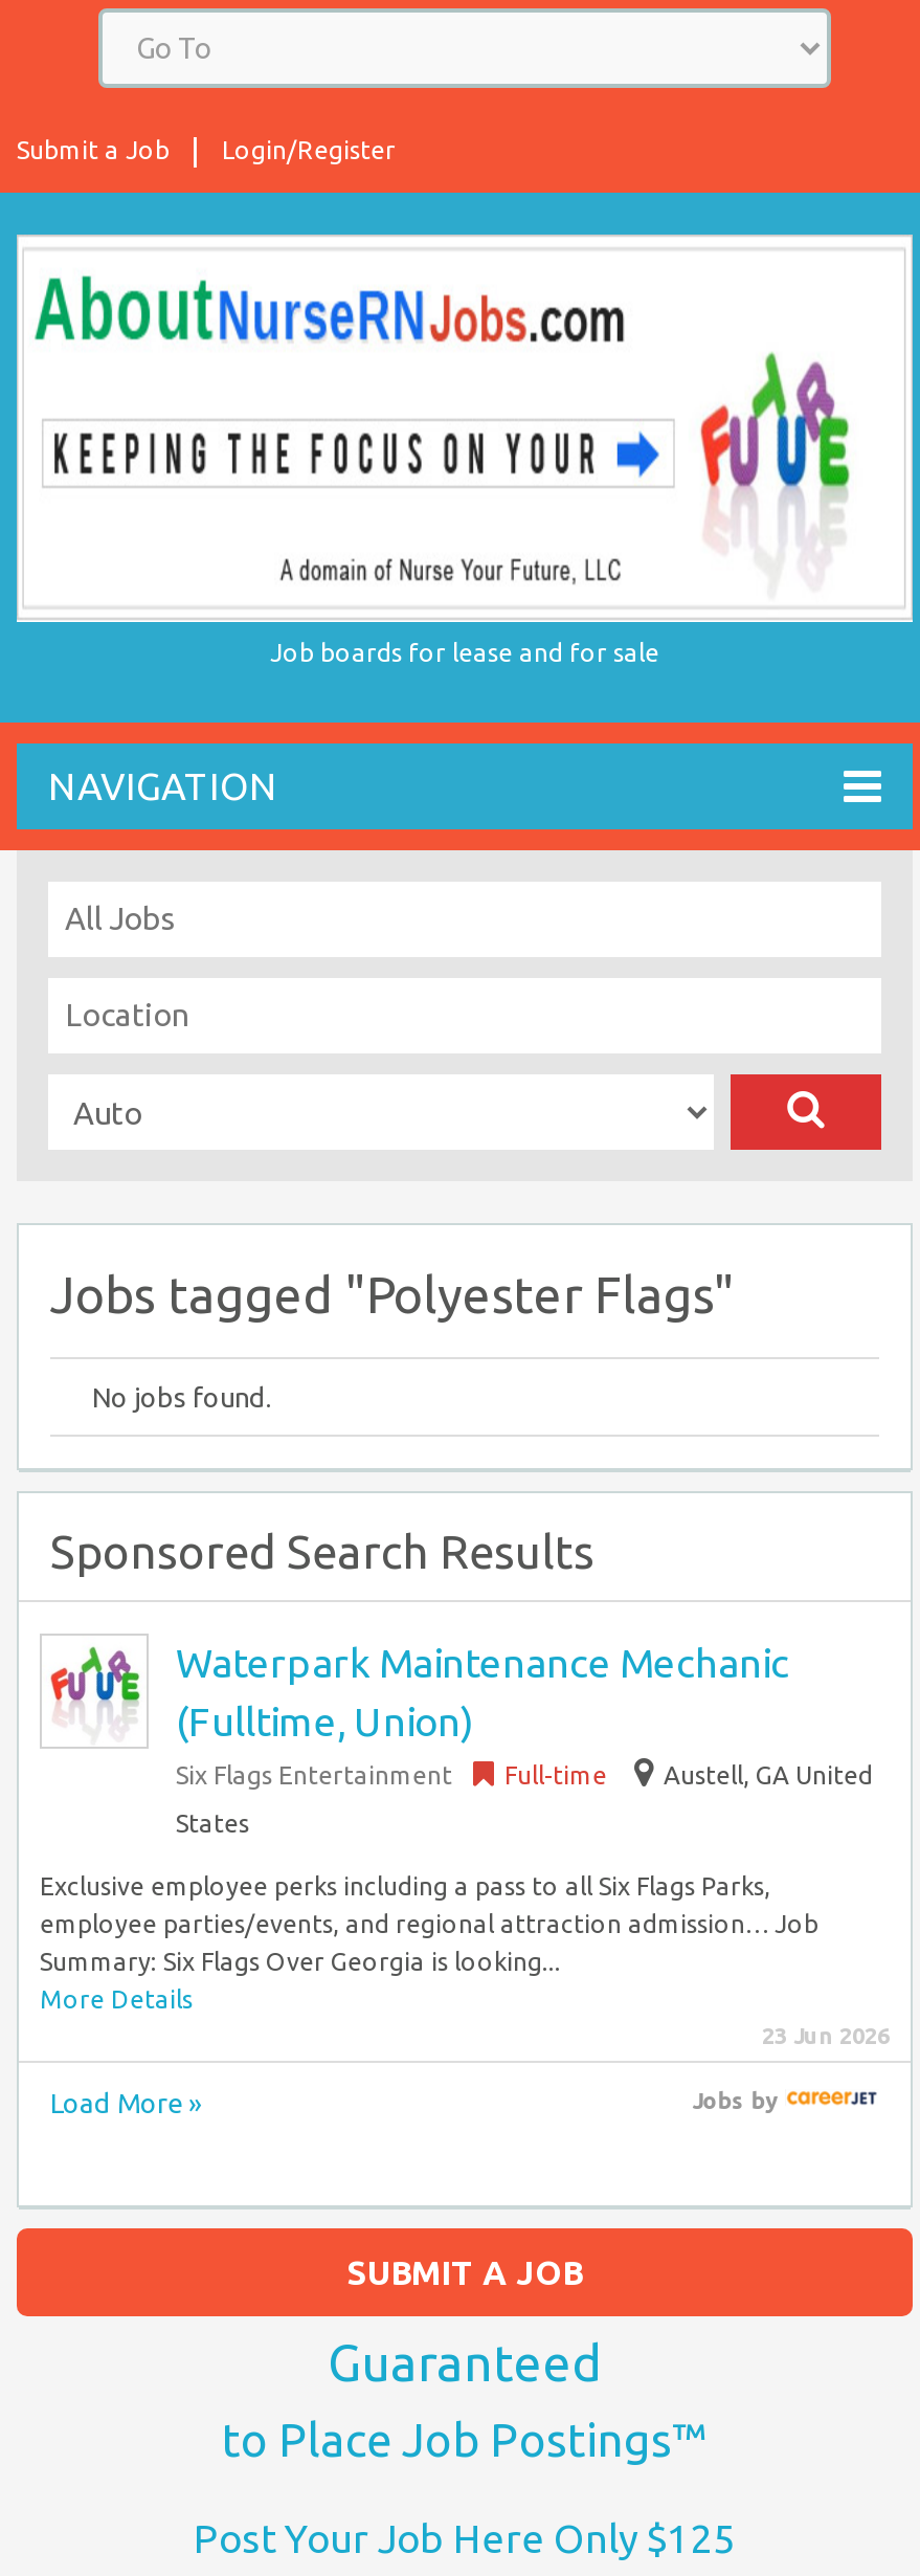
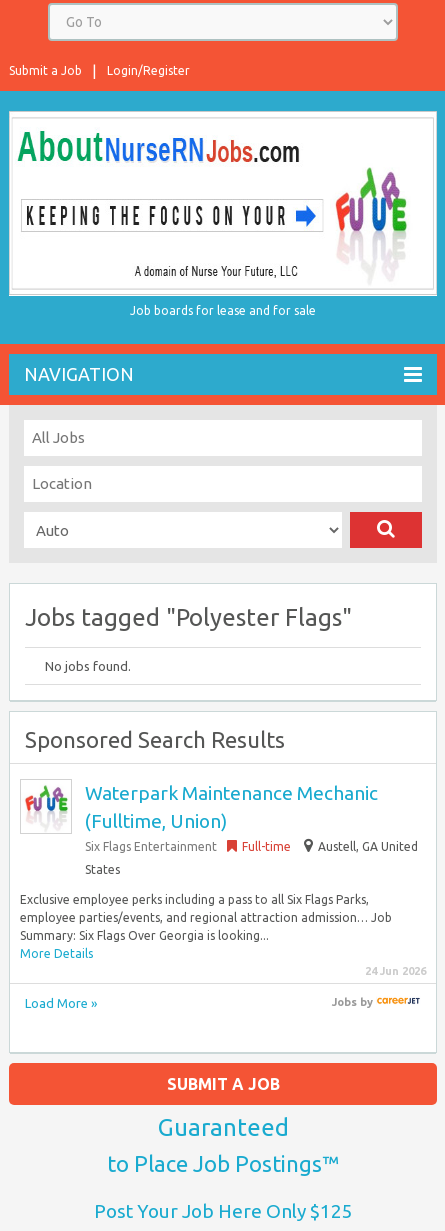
- 23 Jun 2026
+ 24 Jun 2026
